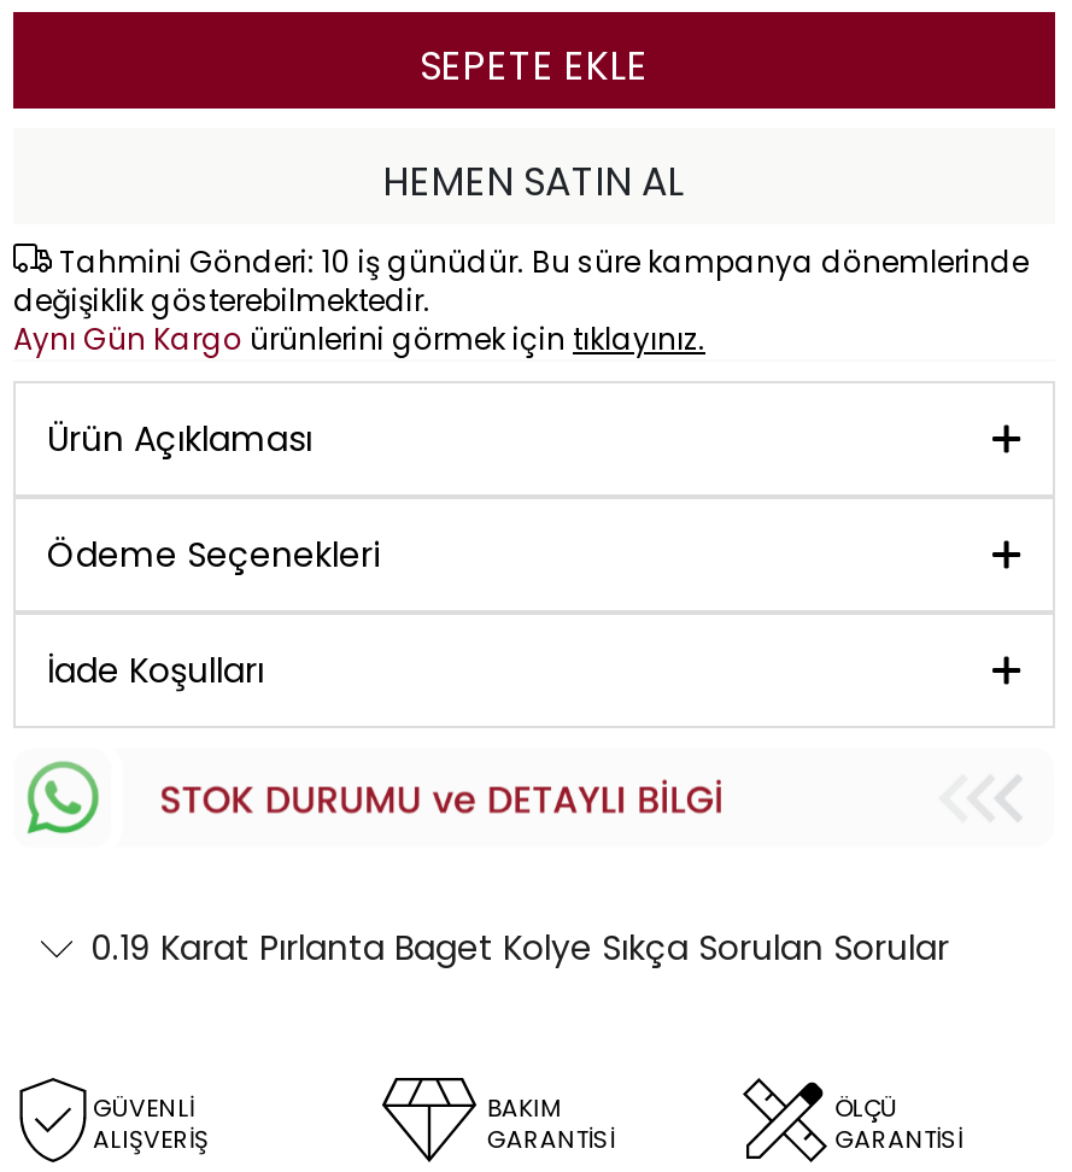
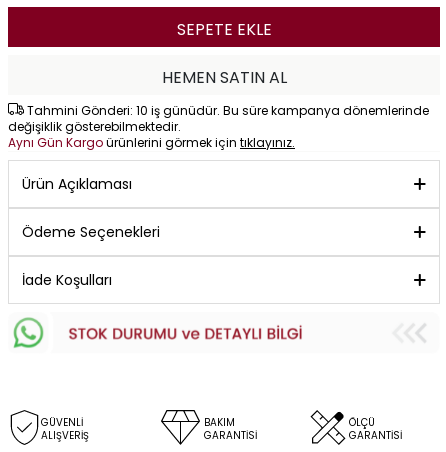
- 0.19 Karat Pırlanta Baget Kolye Sıkça Sorulan Sorular
